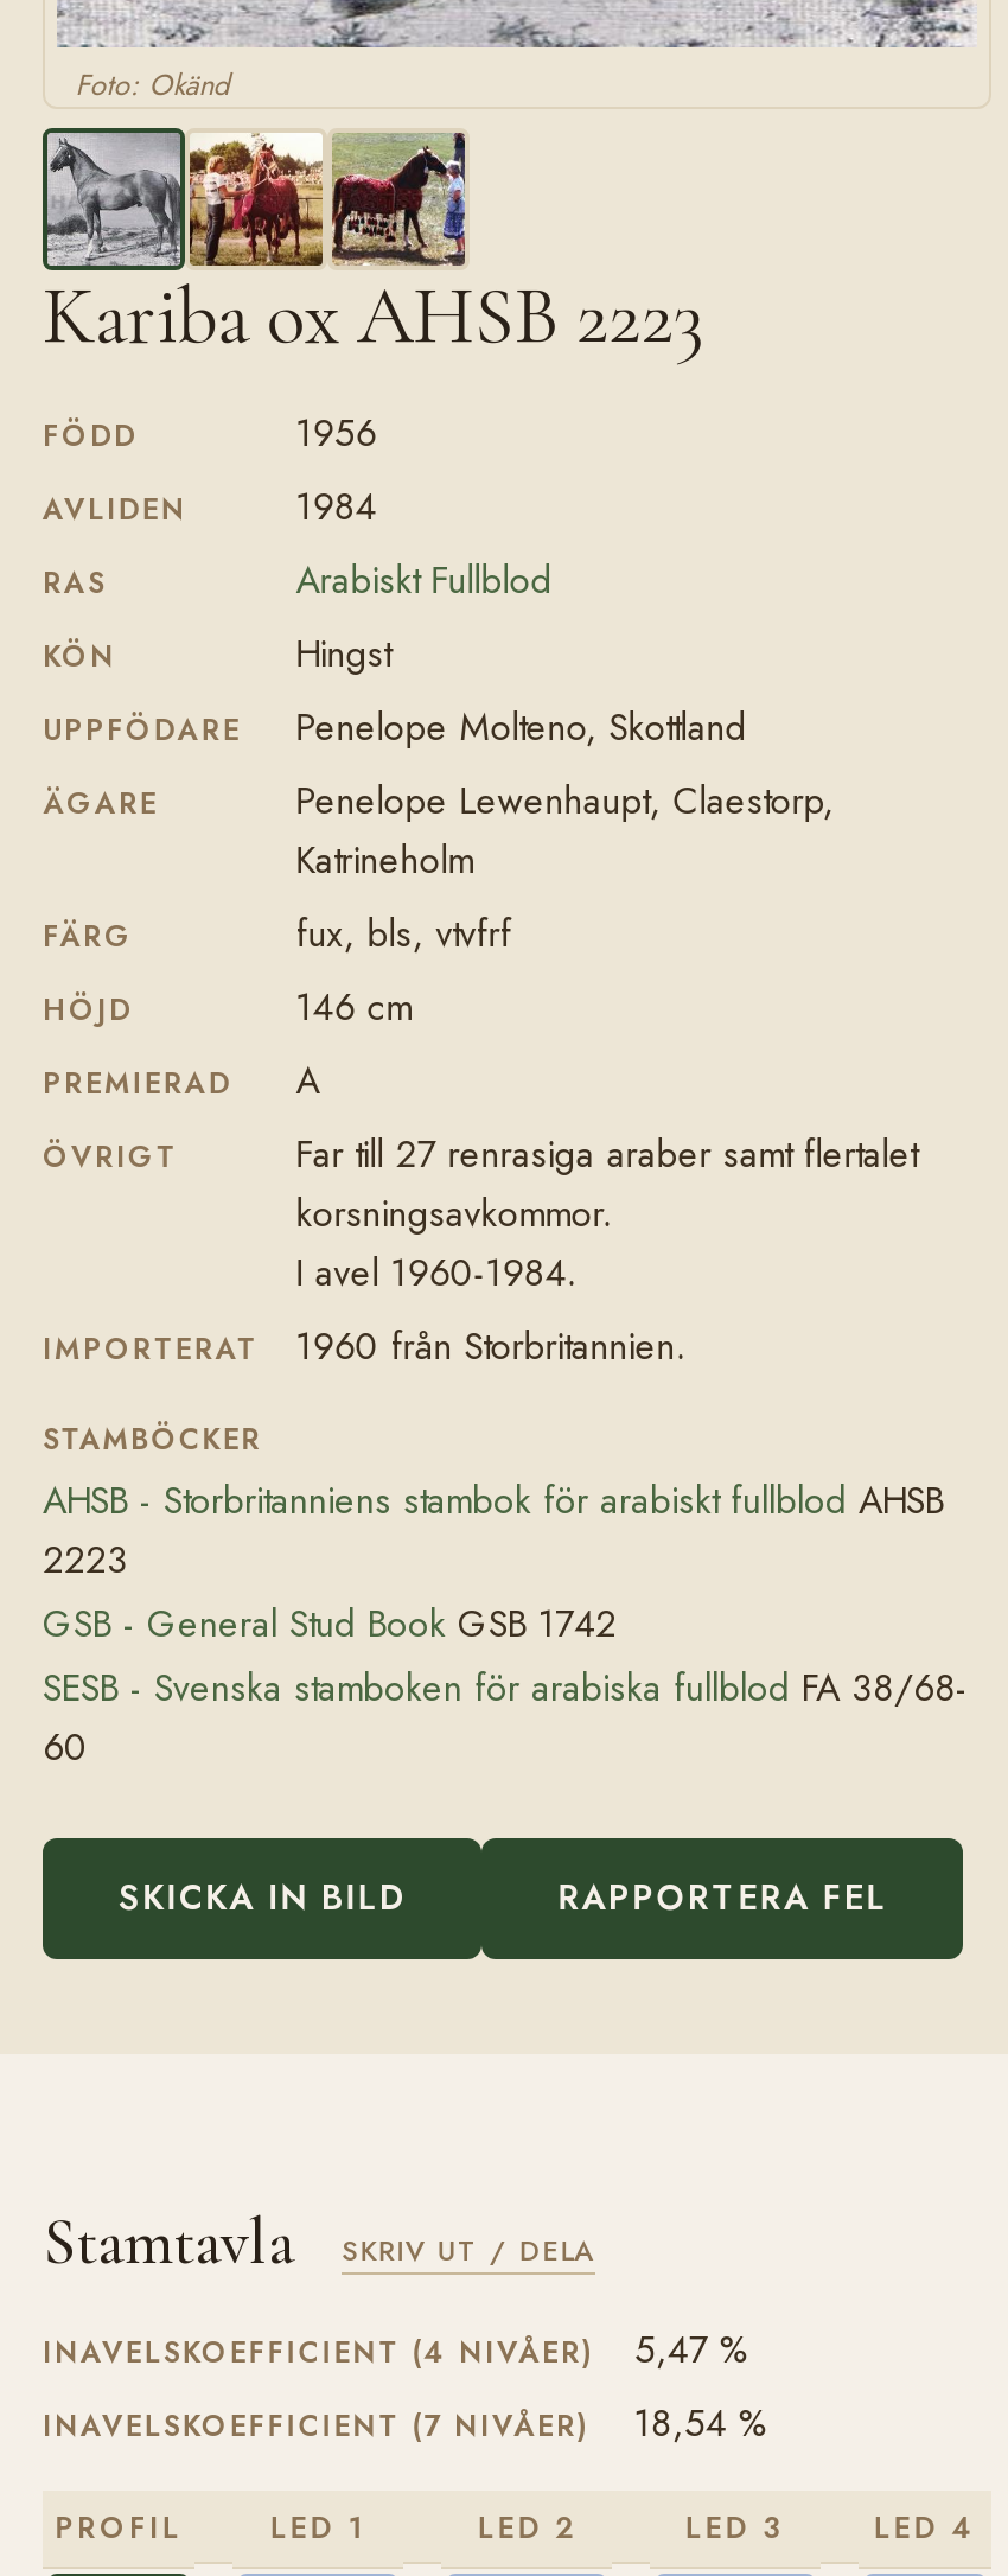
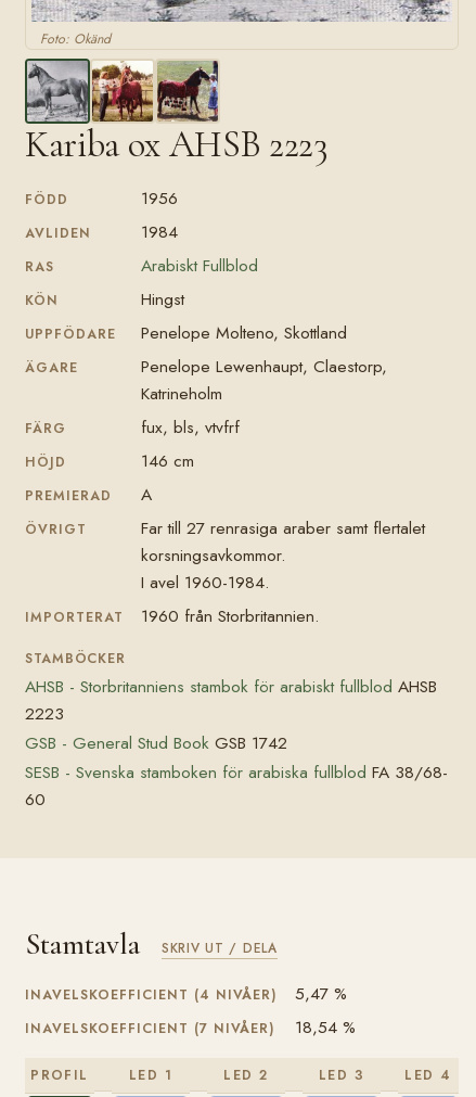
- SKICKA IN BILD
- RAPPORTERA FEL
